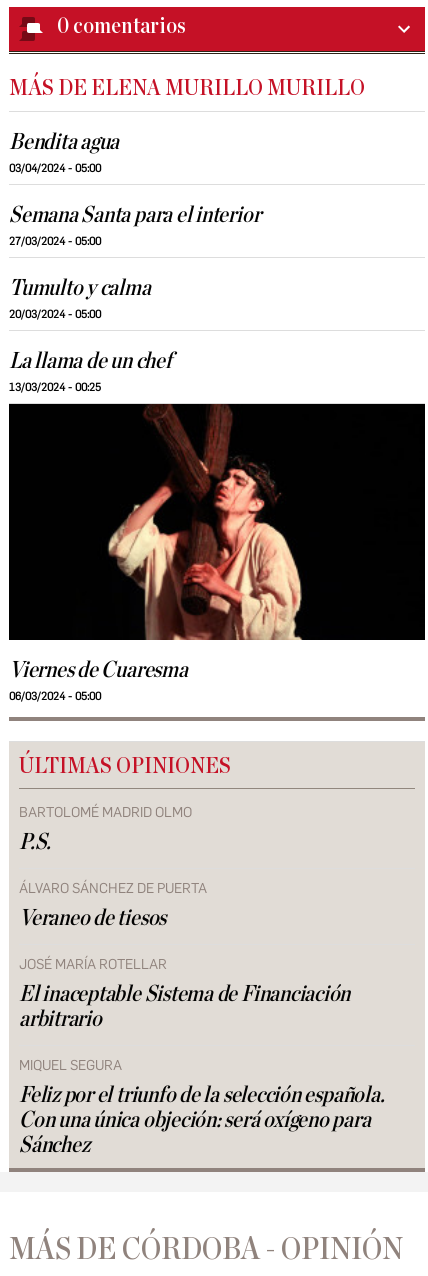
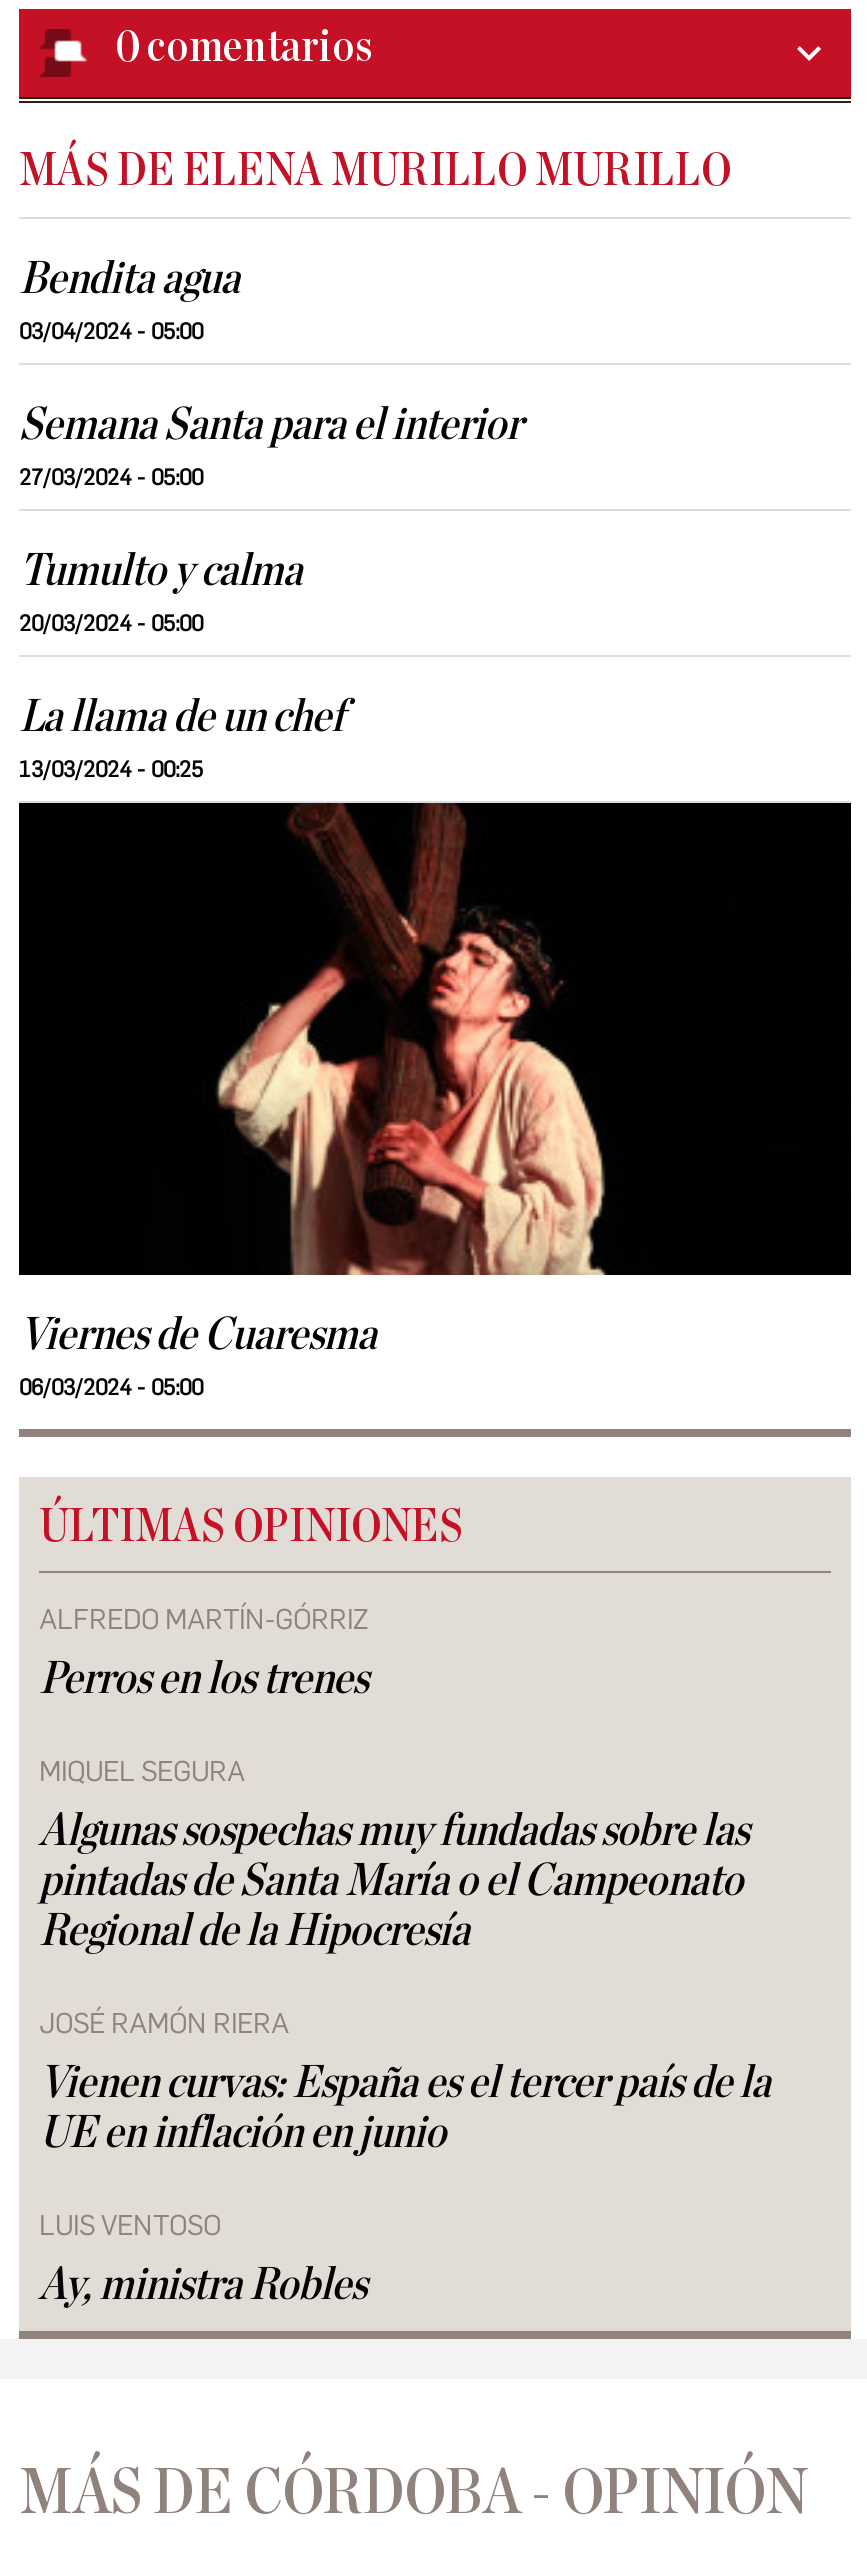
- BARTOLOMÉ MADRID OLMO
- P.S.
- ÁLVARO SÁNCHEZ DE PUERTA
- Veraneo de tiesos
- JOSÉ MARÍA ROTELLAR
- El inaceptable Sistema de Financiación
- arbitrario
+ ALFREDO MARTÍN-GÓRRIZ
+ Perros en los trenes

moved up: MIQUEL SEGURA

- Feliz por el triunfo de la selección española.
- Con una única objeción: será oxígeno para
- Sánchez
+ Algunas sospechas muy fundadas sobre las
+ pintadas de Santa María o el Campeonato
+ Regional de la Hipocresía
+ JOSÉ RAMÓN RIERA
+ Vienen curvas: España es el tercer país de la
+ UE en inflación en junio
+ LUIS VENTOSO
+ Ay, ministra Robles
